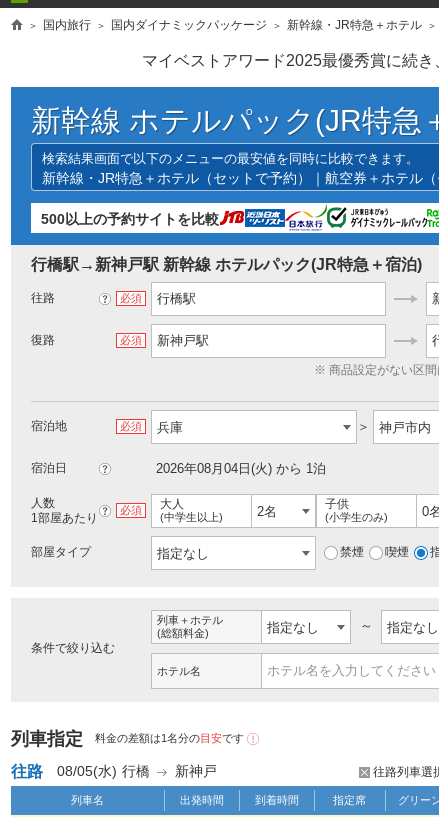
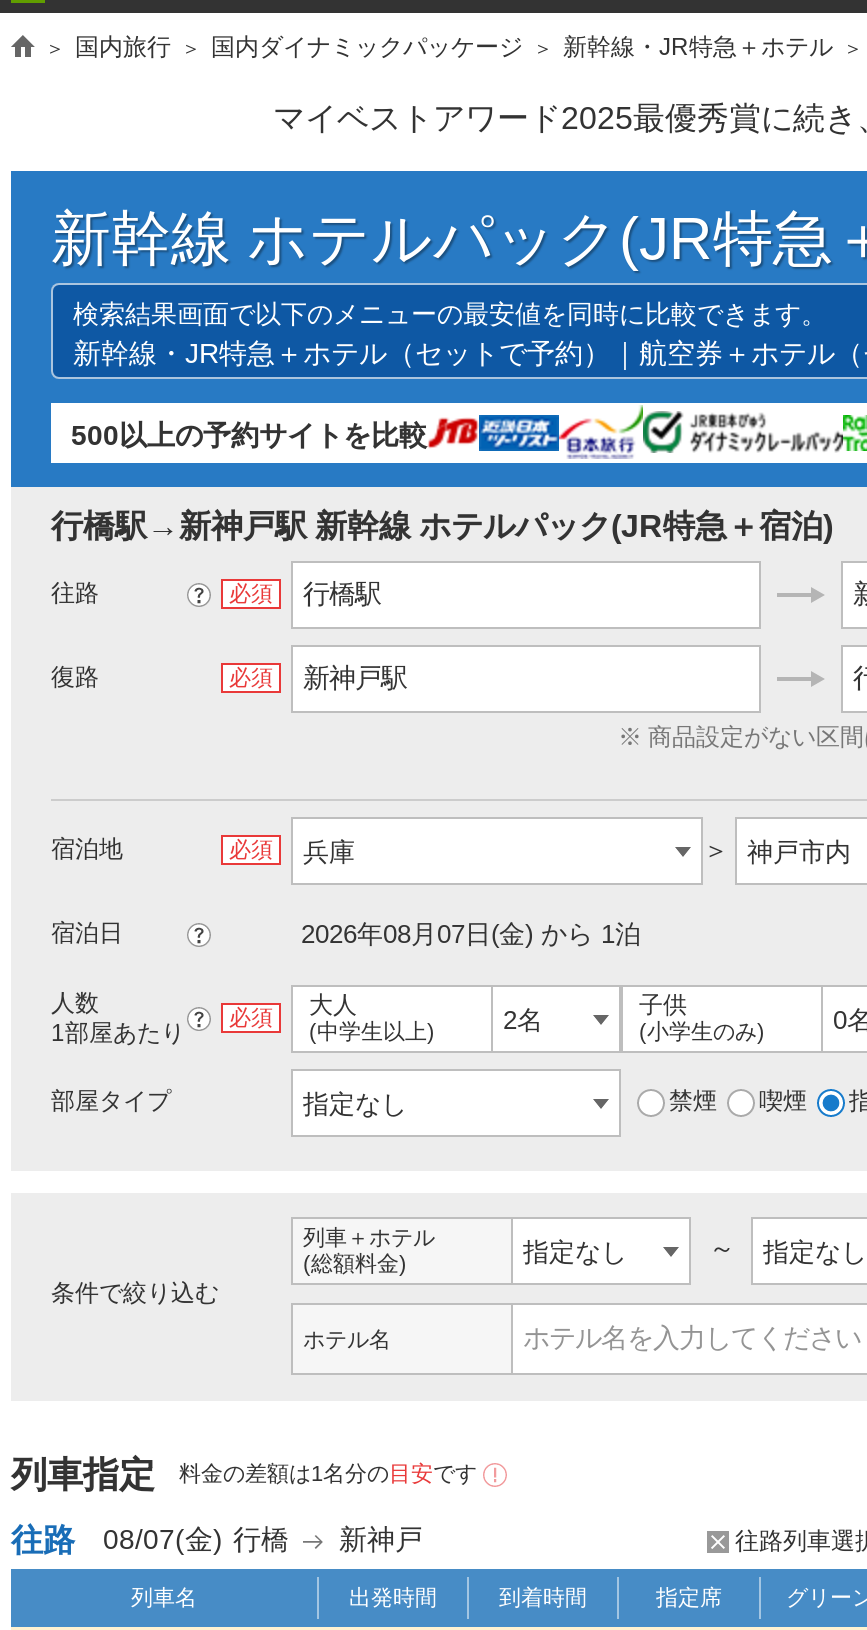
- 2026年08月04日(火) から 1泊
+ 2026年08月07日(金) から 1泊

- 往路 08/05(水) 行橋 新神戸
+ 往路 08/07(金) 行橋 新神戸
